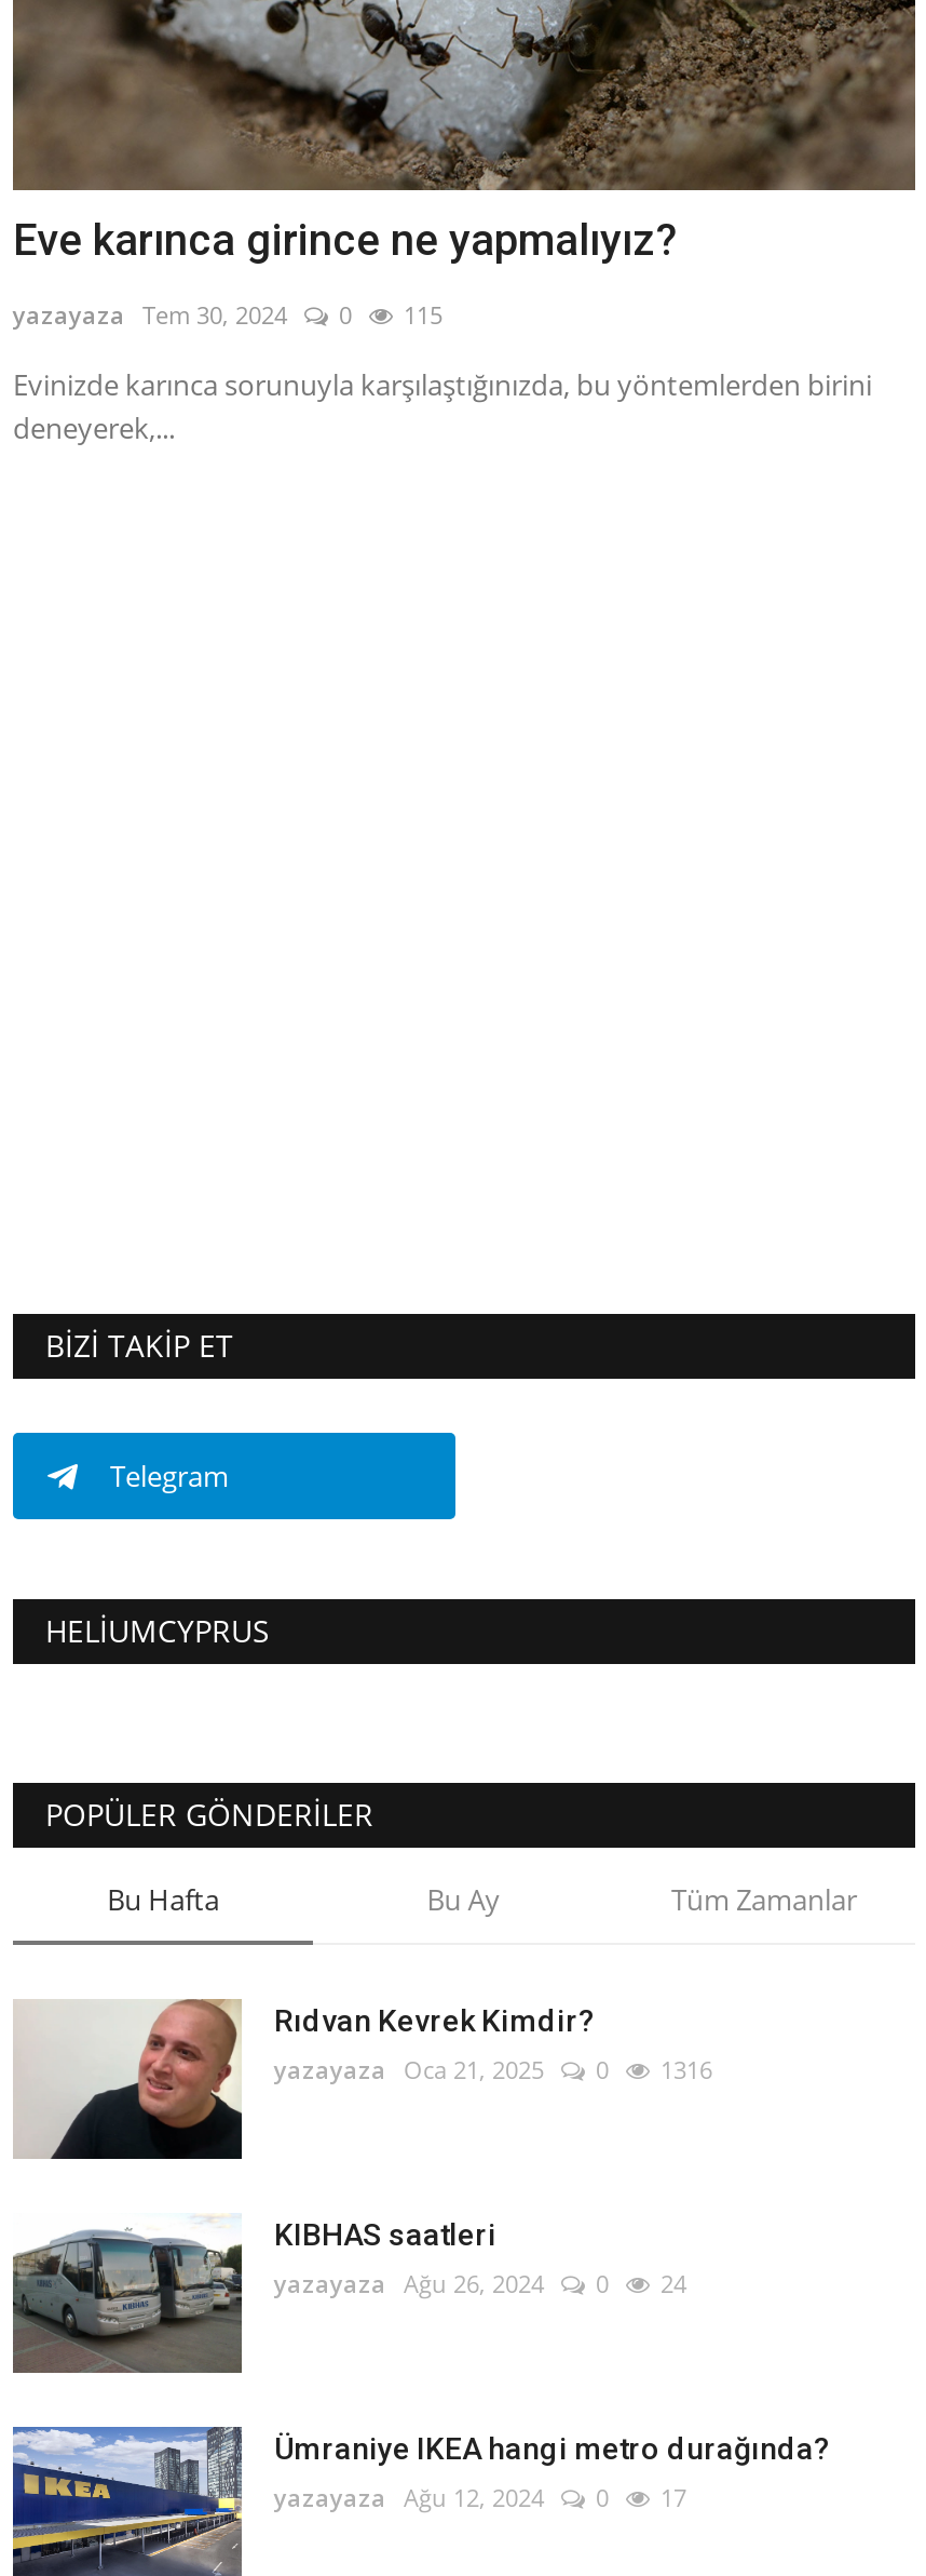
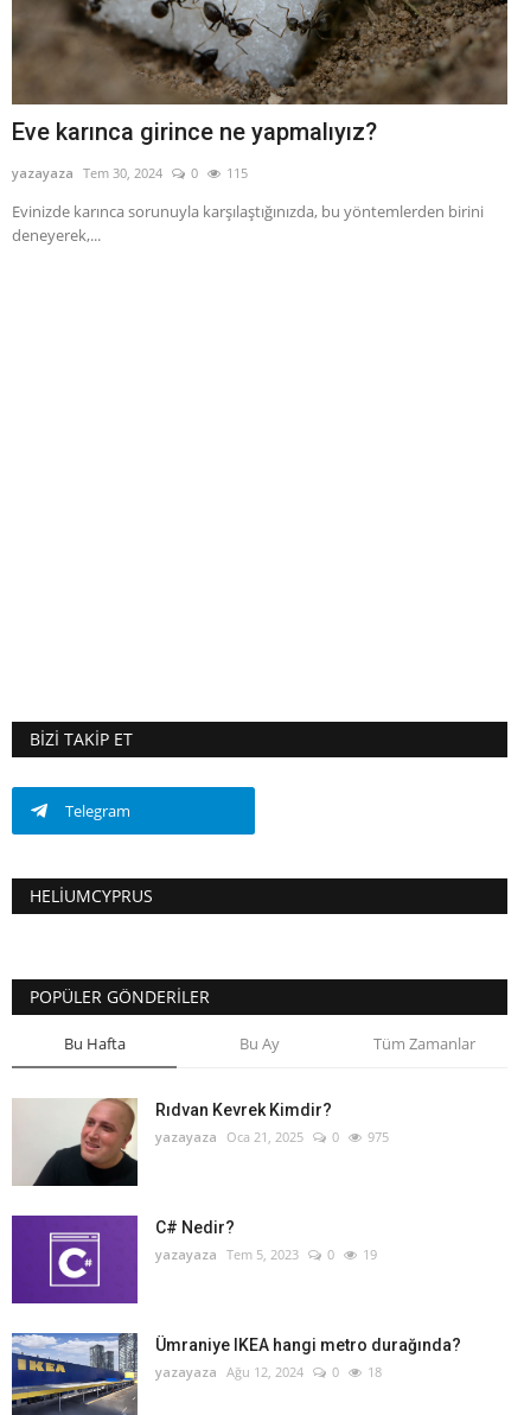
- yazayaza Oca 21, 2025 0 1316
+ yazayaza Oca 21, 2025 0 975

- [image]
- KIBHAS saatleri
- yazayaza Ağu 26, 2024
+ [image]
+ C# Nedir?
+ yazayaza Tem 5, 2023

- 24
+ 19

- yazayaza Ağu 12, 2024 0 17
+ yazayaza Ağu 12, 2024 0 18
